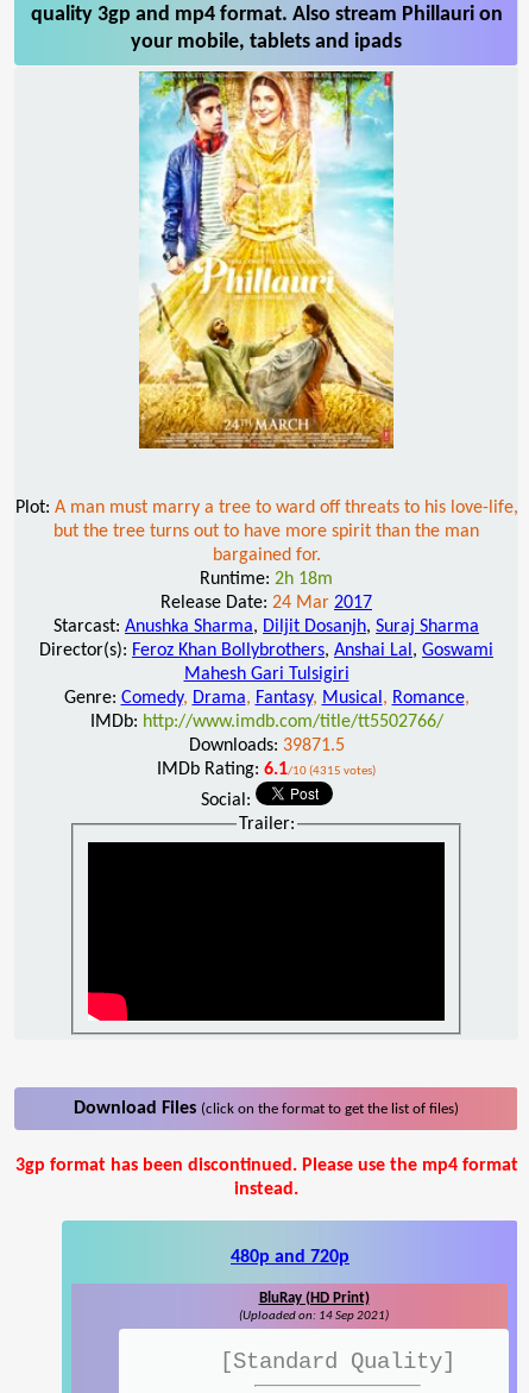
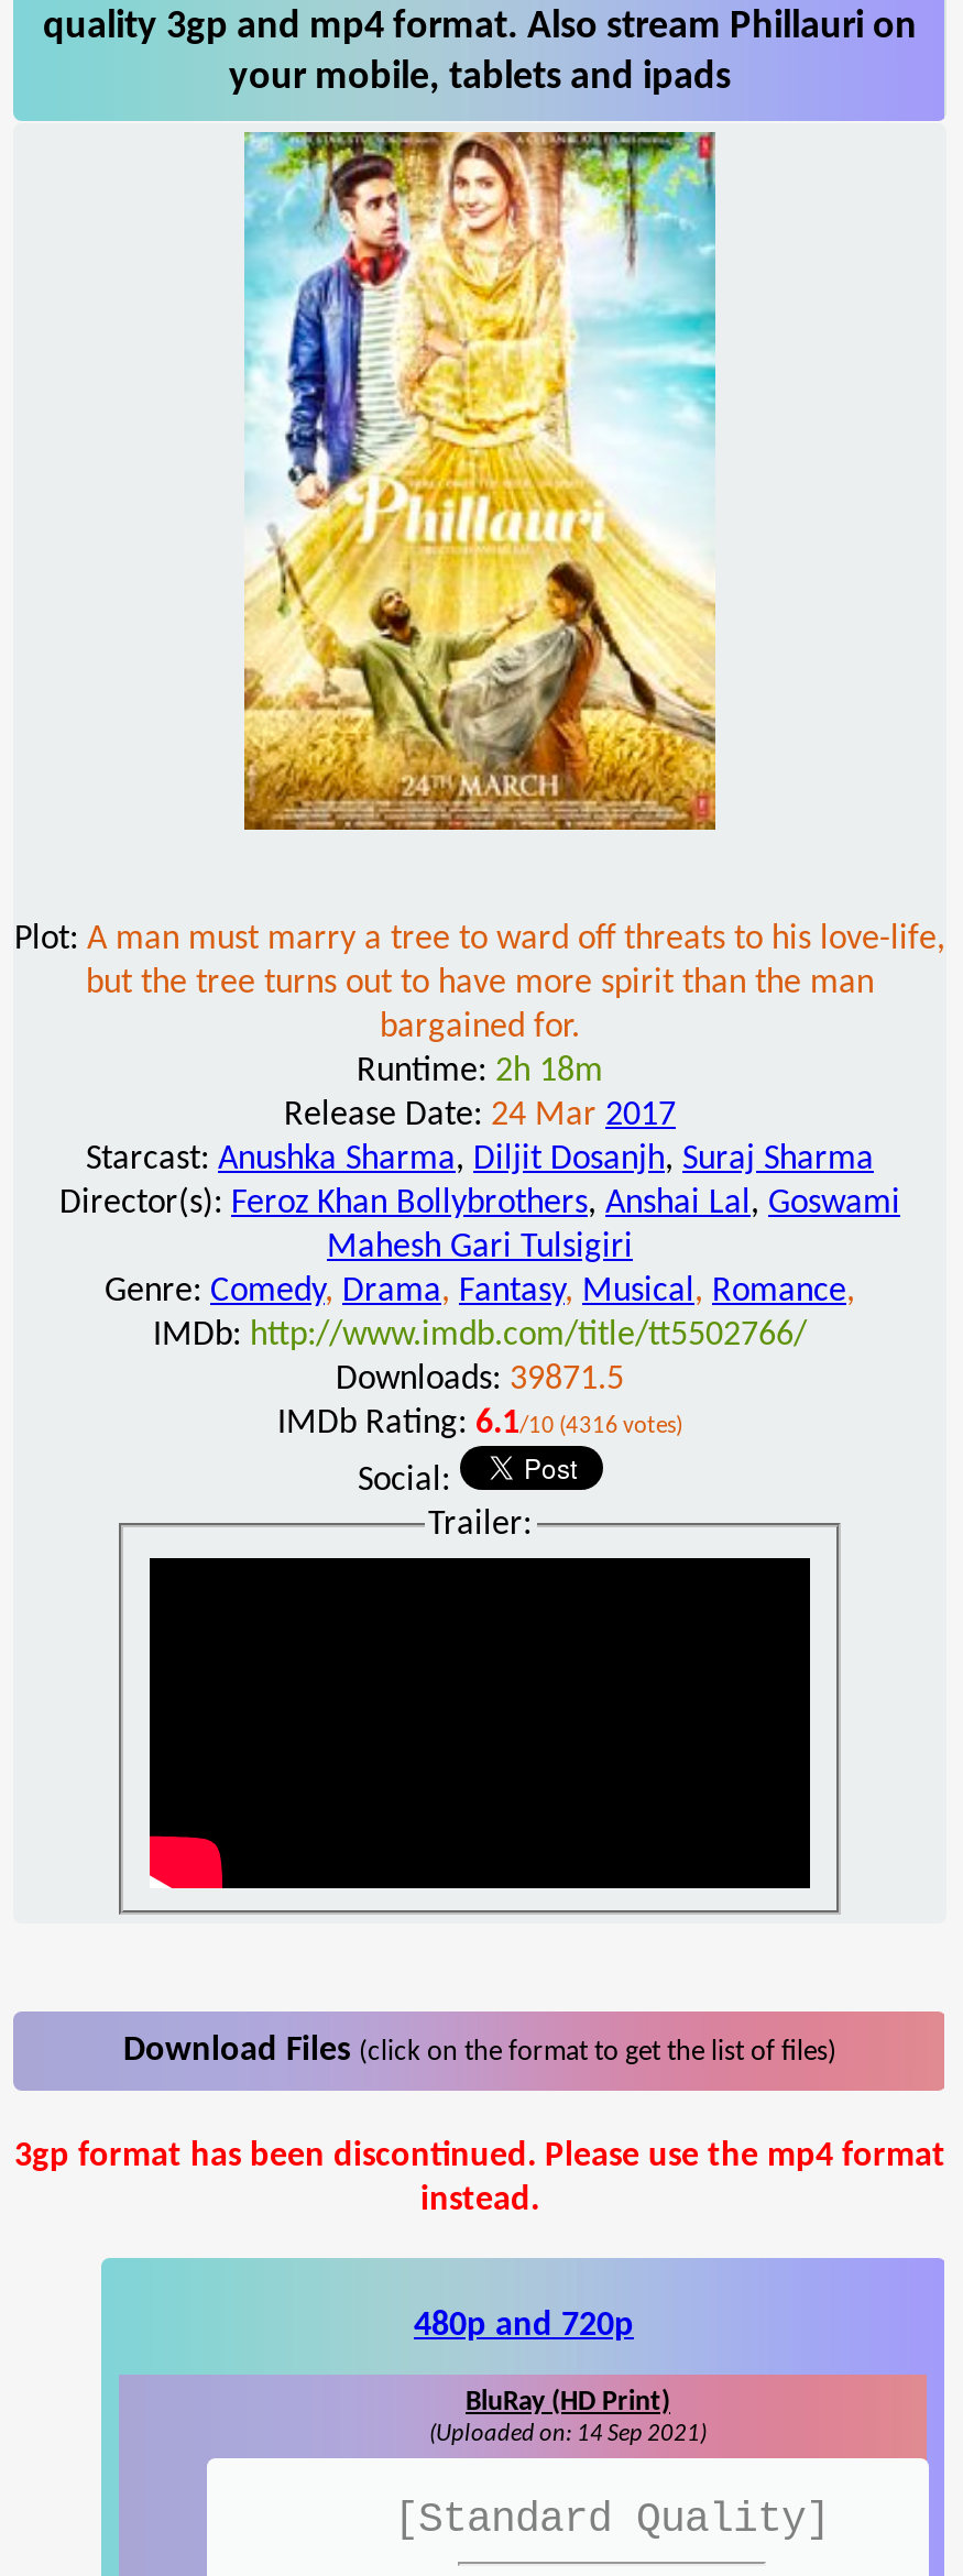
- IMDb Rating: 6.1/10 (4315 votes)
+ IMDb Rating: 6.1/10 (4316 votes)
